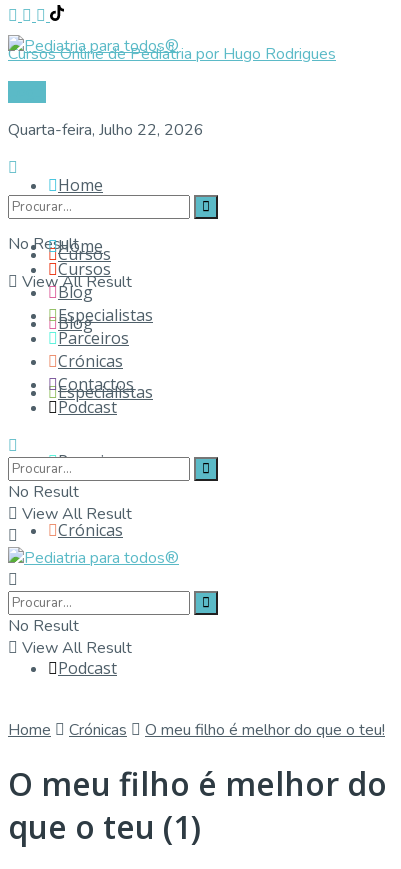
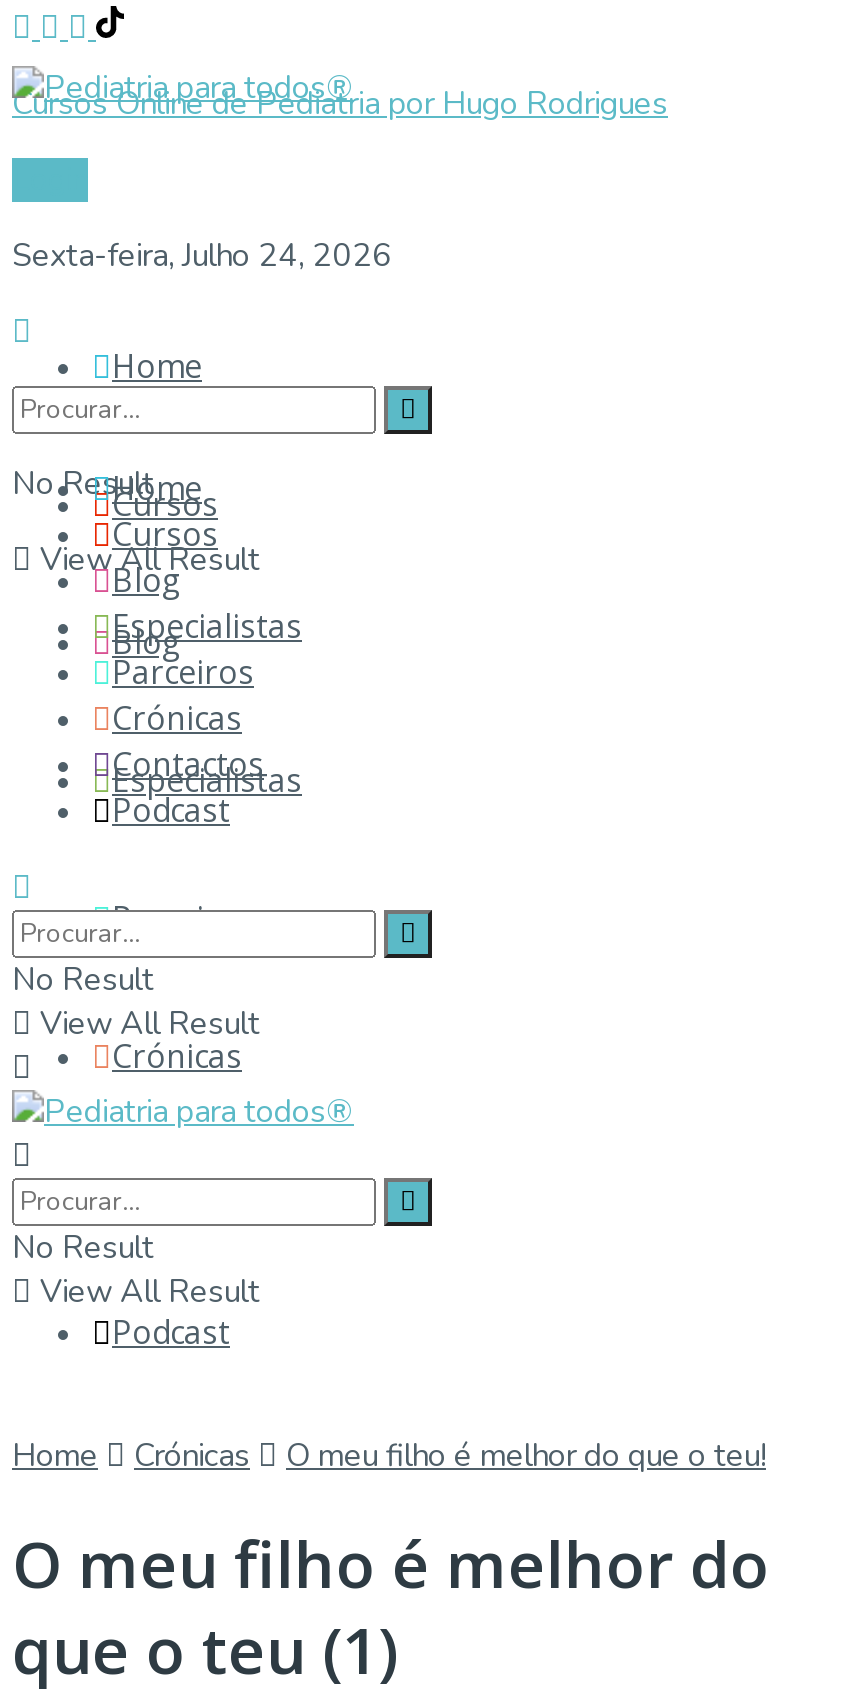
- Quarta-feira, Julho 22, 2026
+ Sexta-feira, Julho 24, 2026
